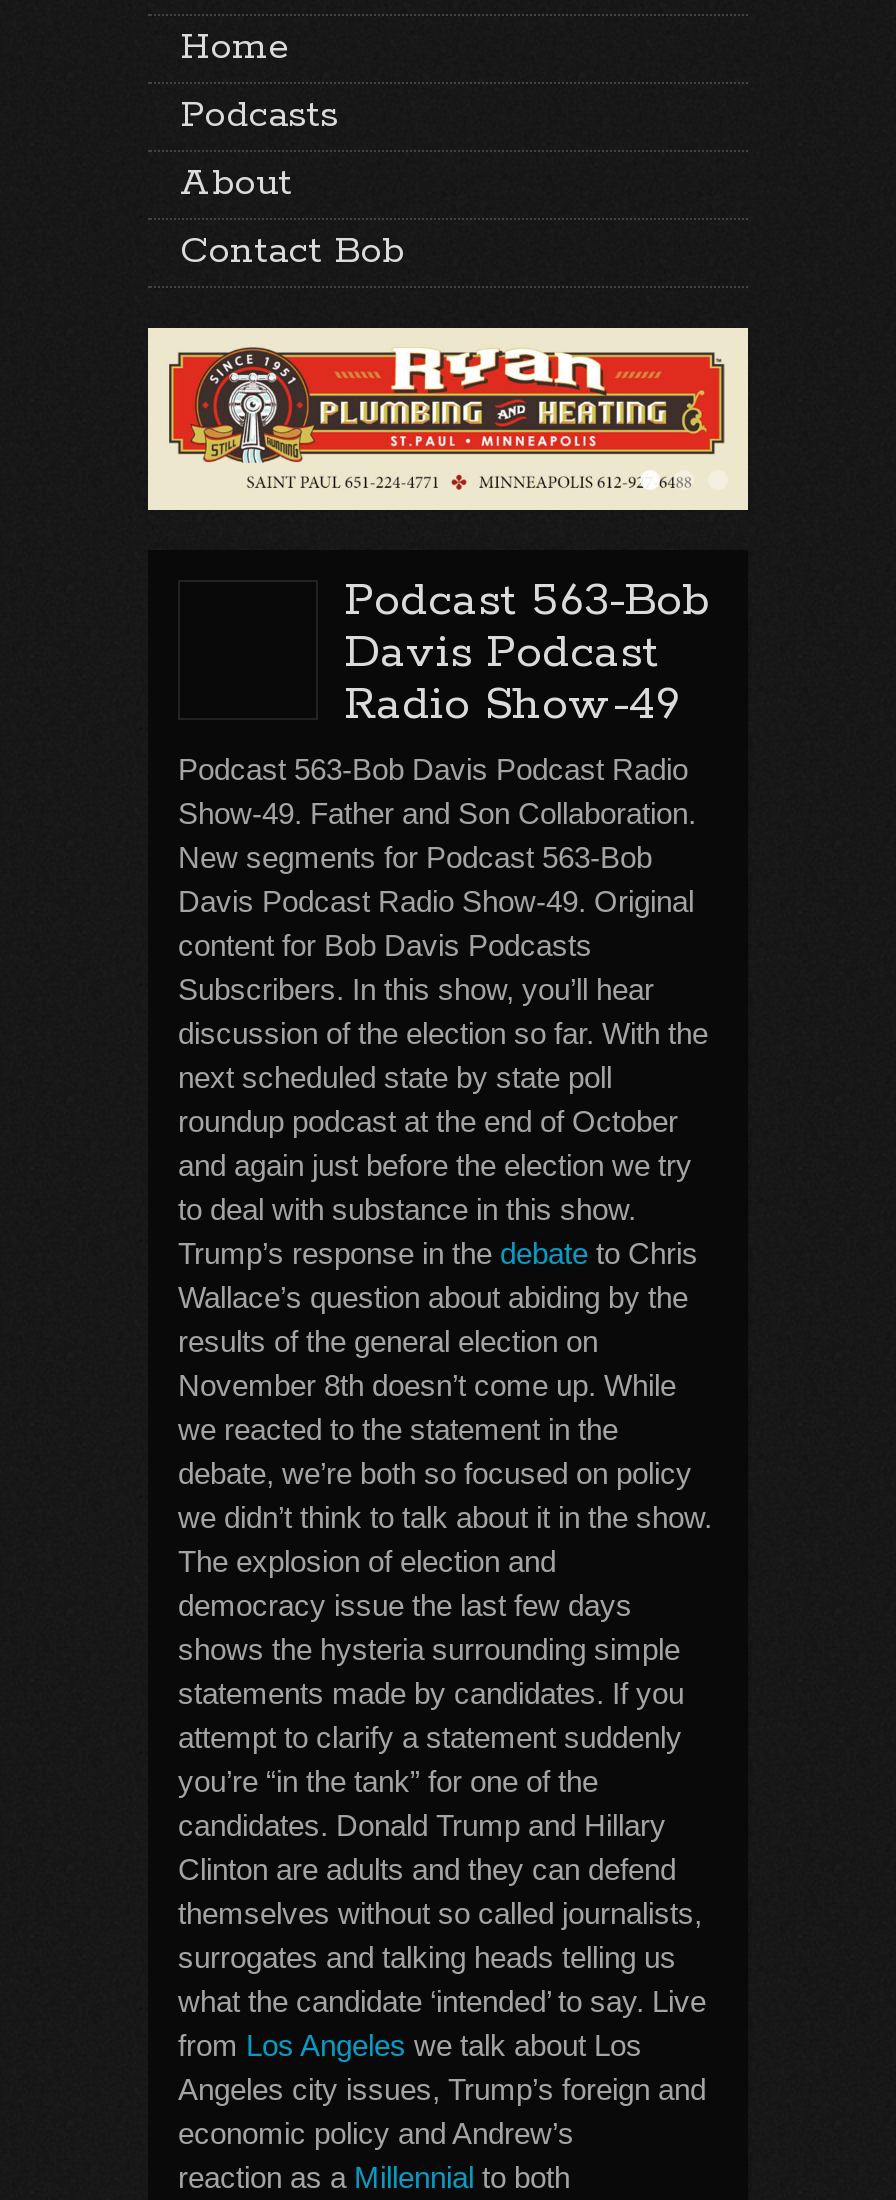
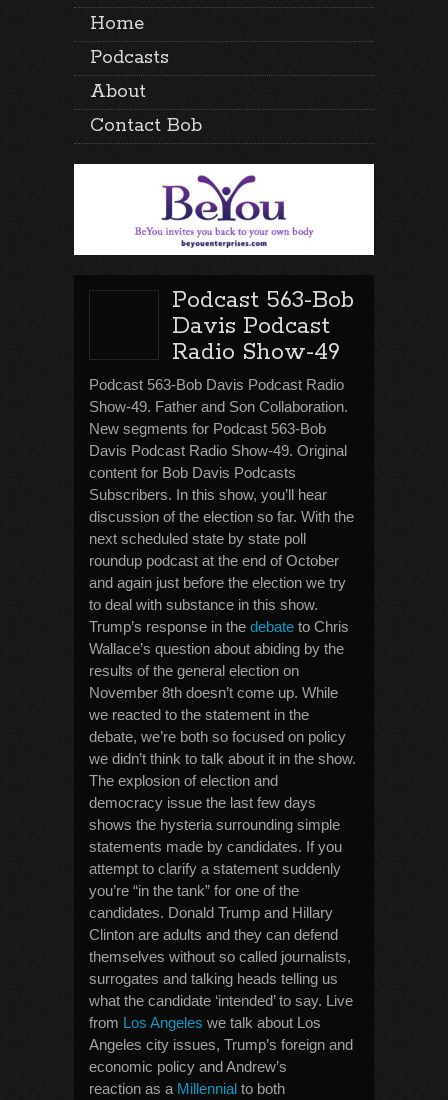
- [image]
+ [image]
